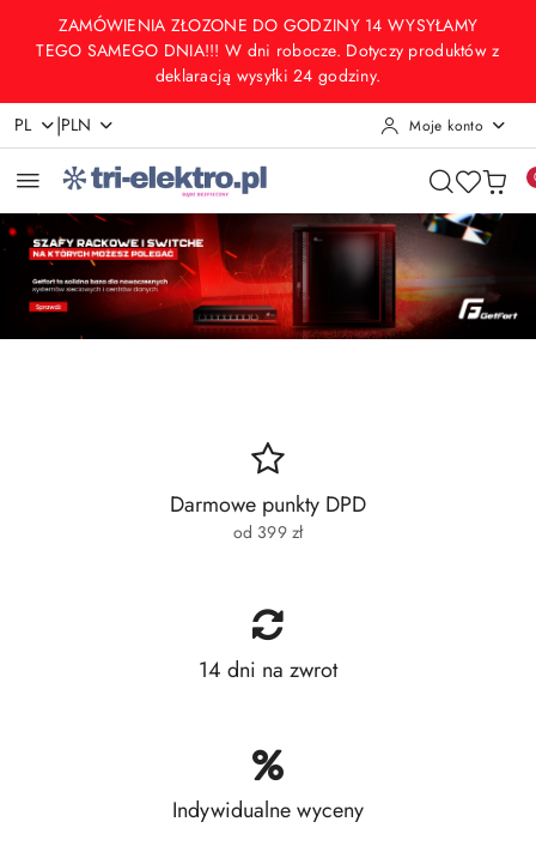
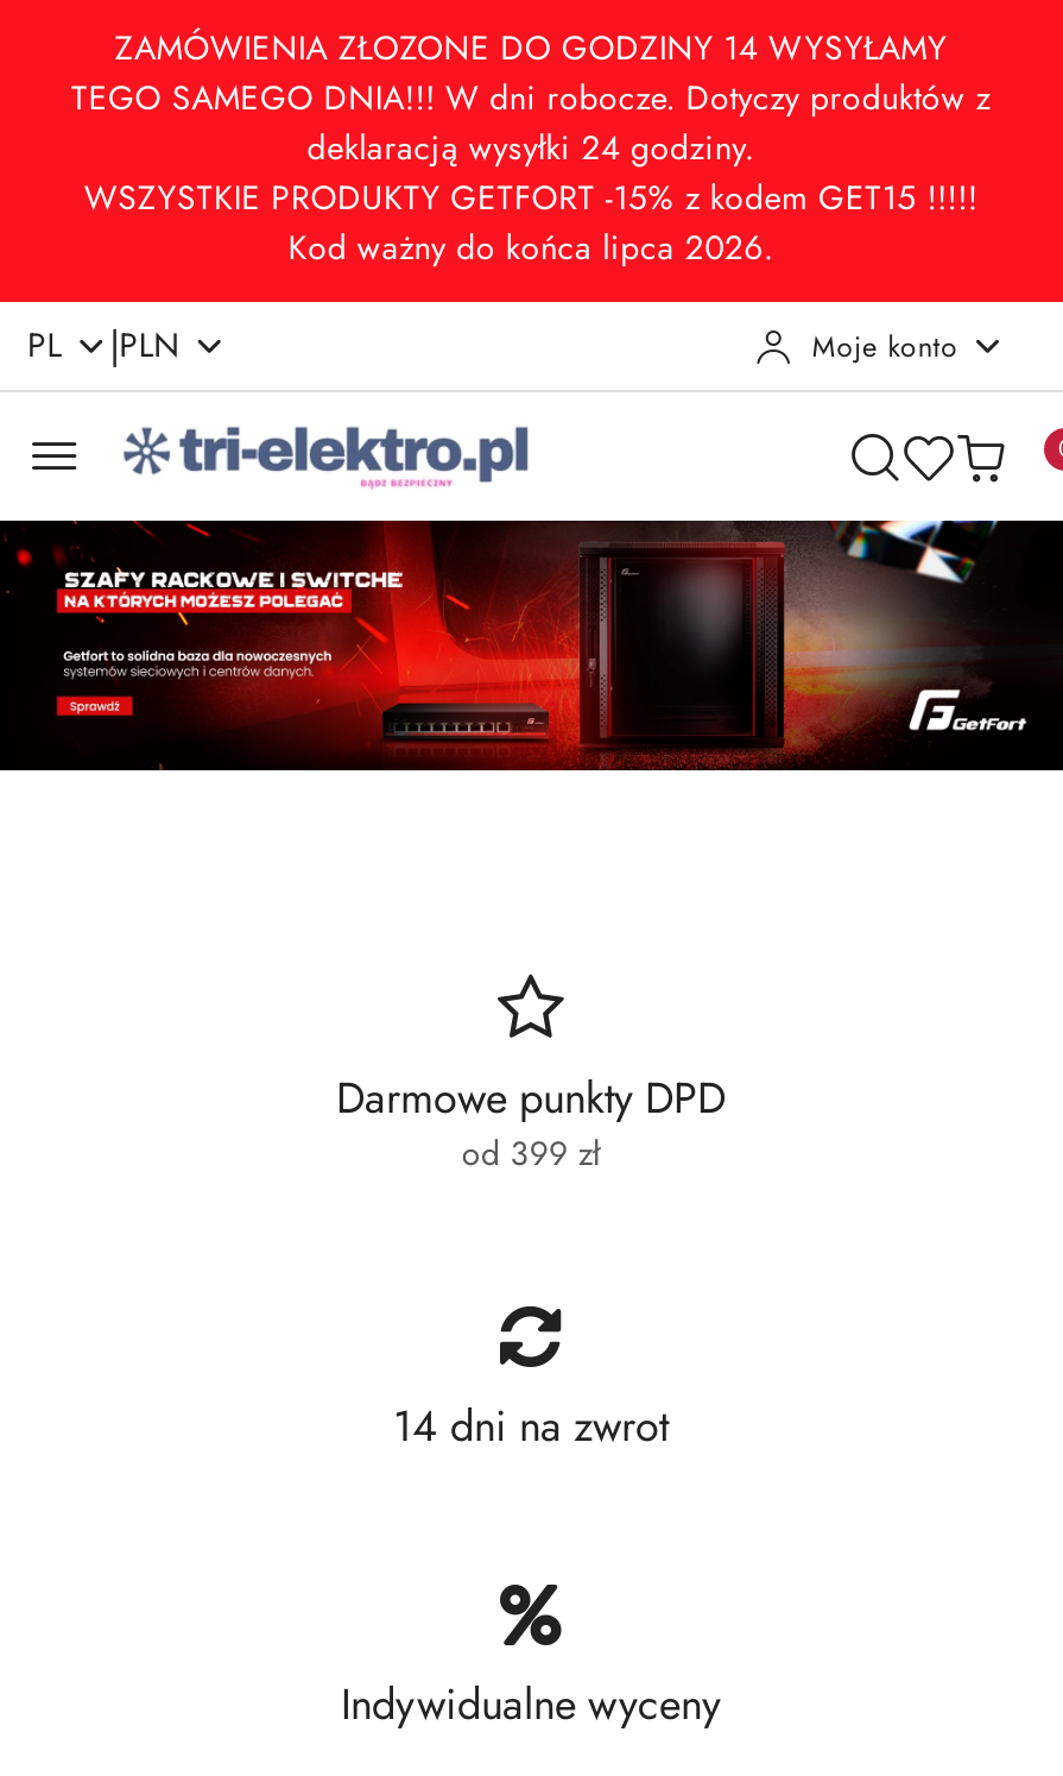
+ WSZYSTKIE PRODUKTY GETFORT -15% z kodem GET15 !!!!!
+ Kod ważny do końca lipca 2026.
